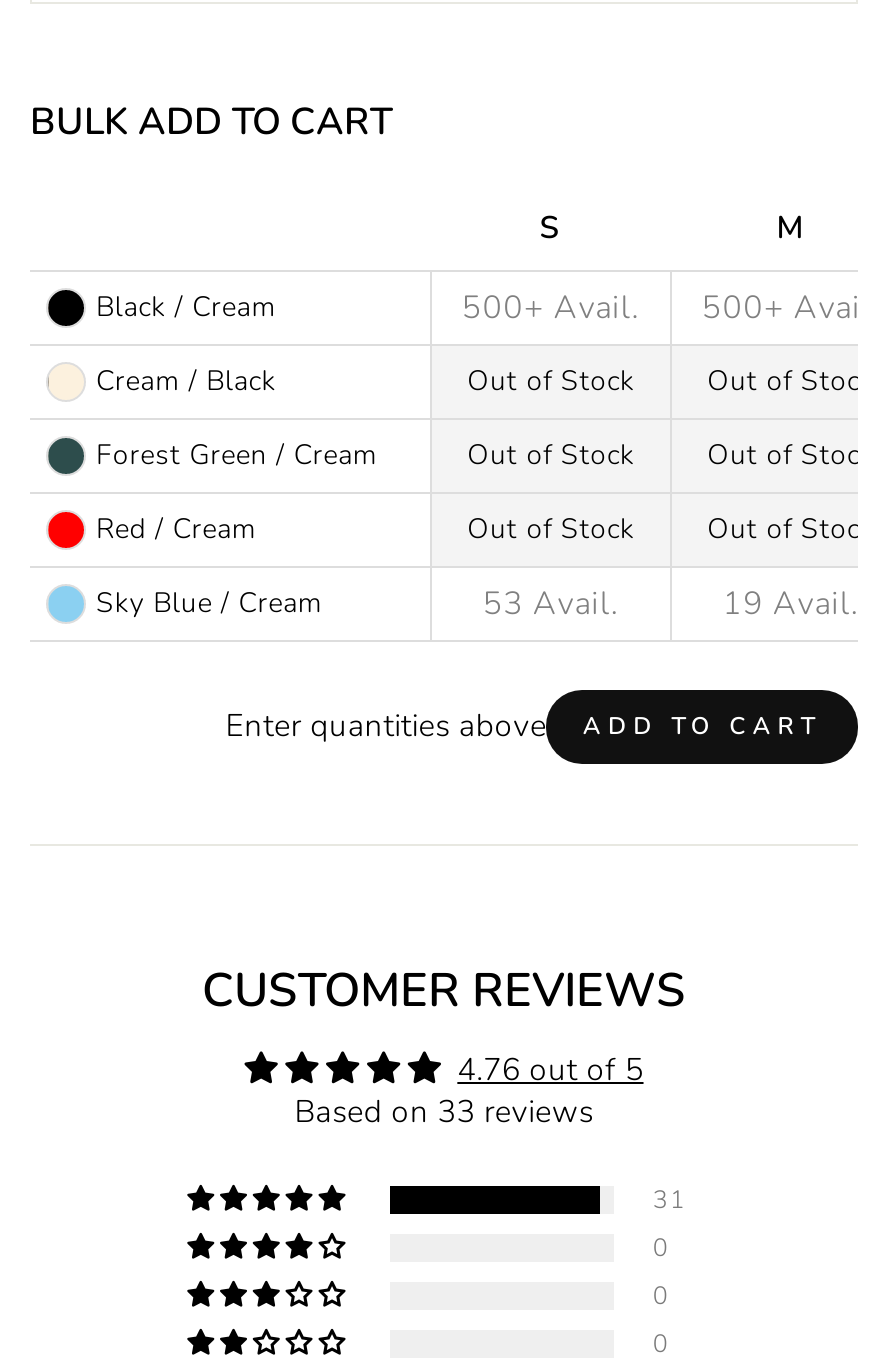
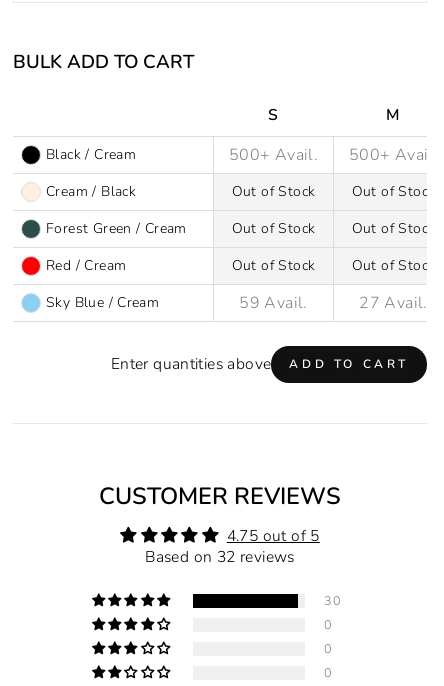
- 4.76 out of 5
+ 4.75 out of 5

- Based on 33 reviews
+ Based on 32 reviews

- 31
+ 30
